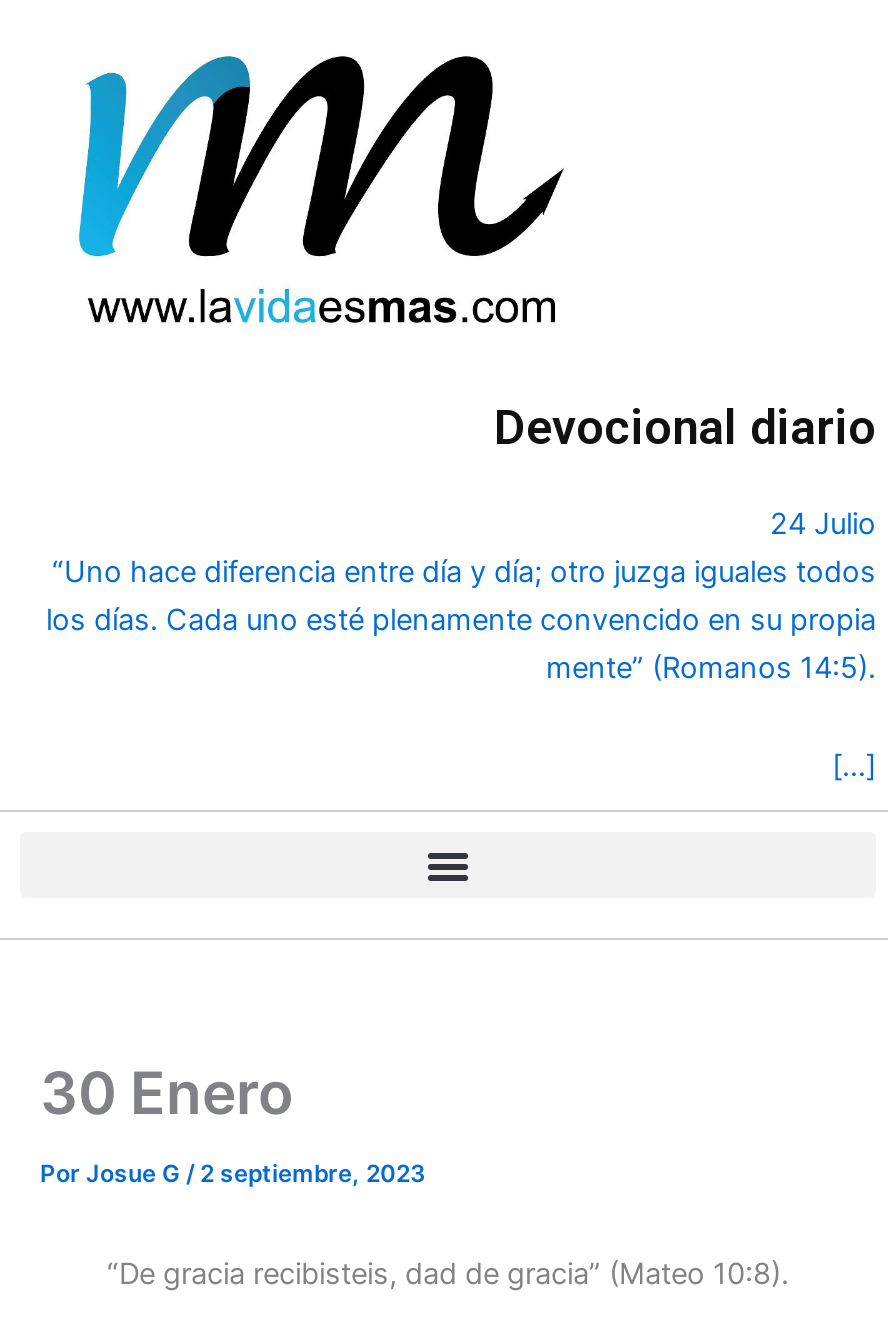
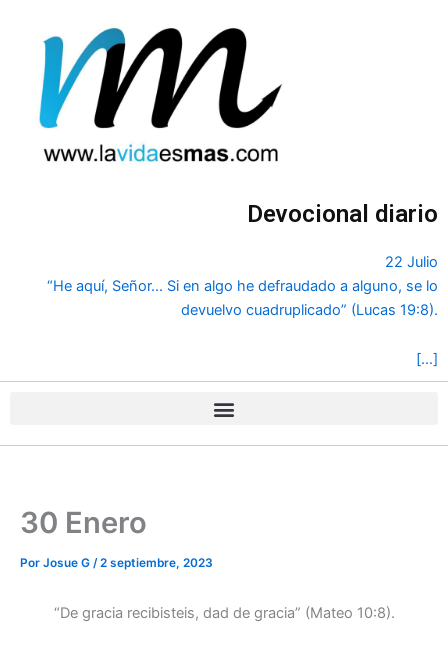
- 24 Julio
- “Uno hace diferencia entre día y día; otro juzga iguales todos
- los días. Cada uno esté plenamente convencido en su propia
- mente” (Romanos 14:5).
+ 22 Julio
+ “He aquí, Señor... Si en algo he defraudado a alguno, se lo
+ devuelvo cuadruplicado” (Lucas 19:8).
